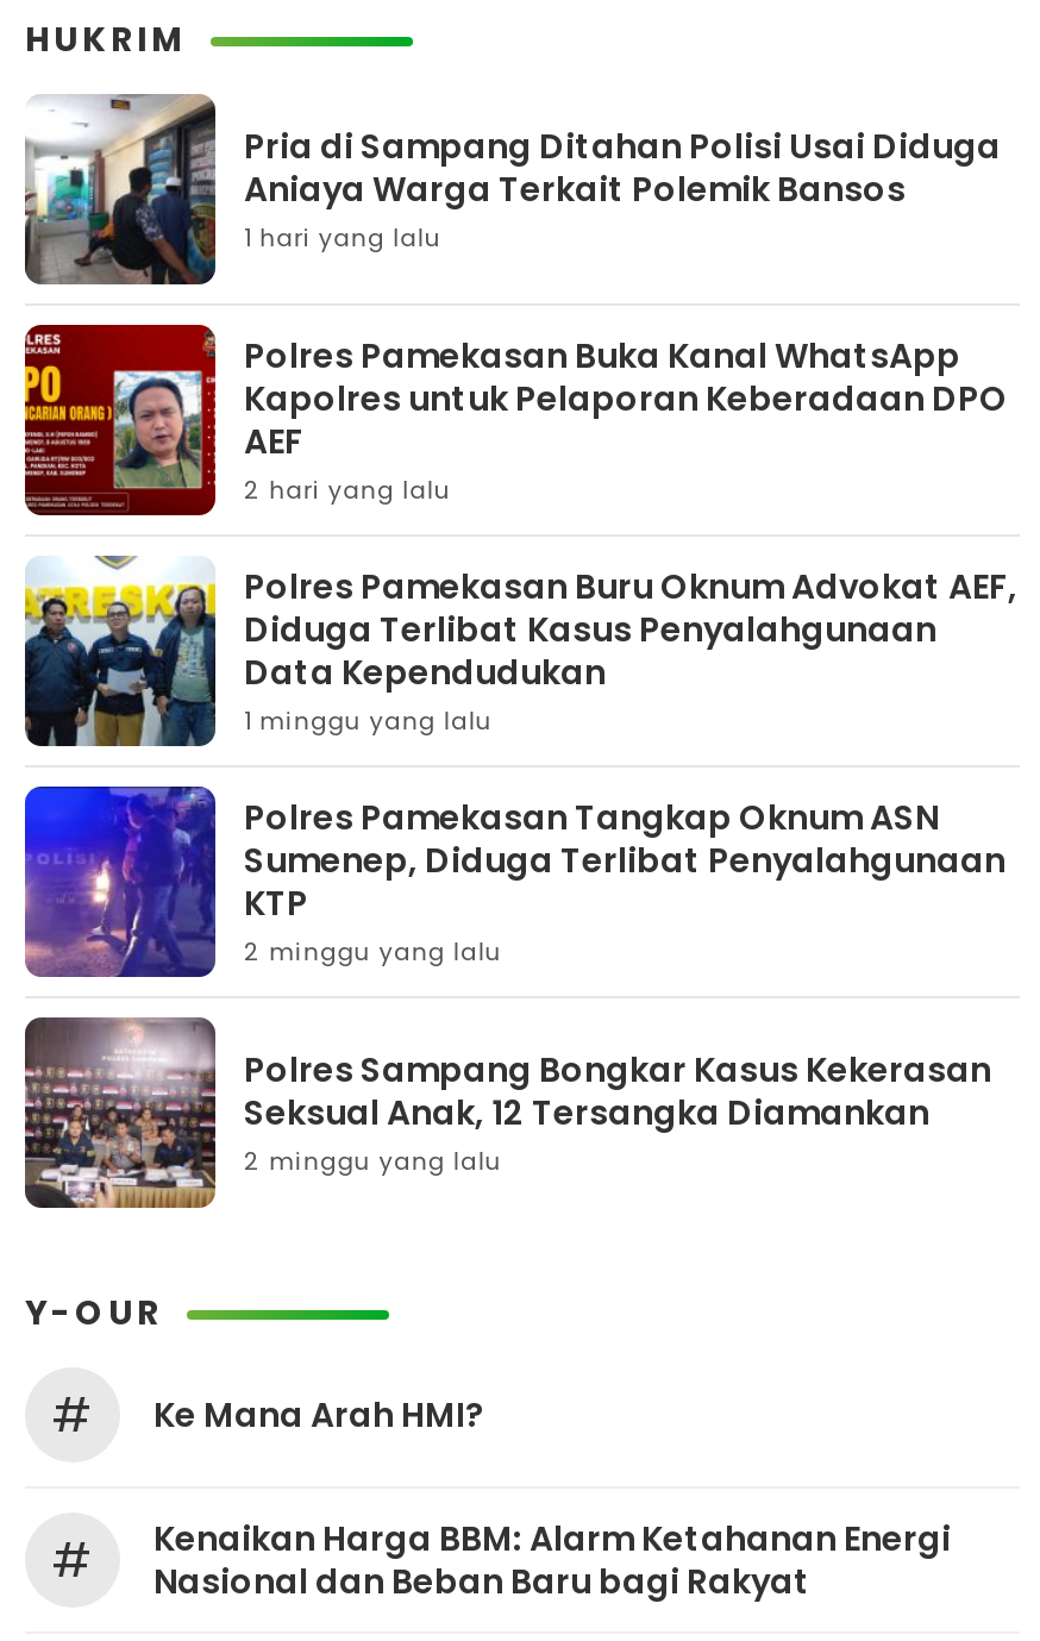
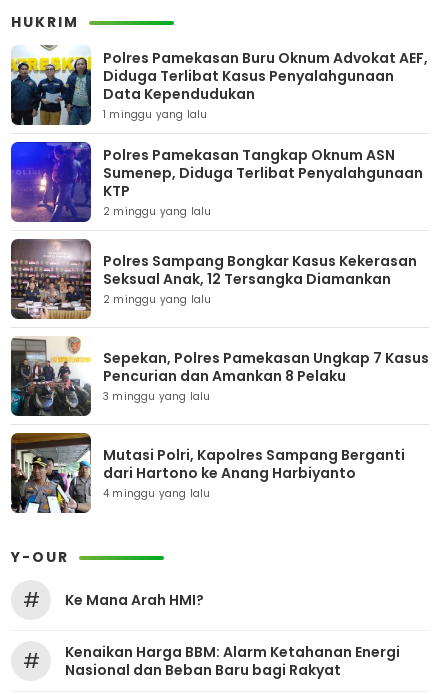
- [image]
- Pria di Sampang Ditahan Polisi Usai Diduga
- Aniaya Warga Terkait Polemik Bansos
- 1 hari yang lalu
- Polres Pamekasan Buka Kanal WhatsApp
- Kapolres untuk Pelaporan Keberadaan DPO
- AEF
- 2 hari yang lalu

- [image]

moved up: [image] | Polres Pamekasan Buru Oknum Advokat AEF, | Diduga Terlibat Kasus Penyalahgunaan | ... | Seksual Anak, 12 Tersangka Diamankan | 2 minggu yang lalu

+ [image]
+ Sepekan, Polres Pamekasan Ungkap 7 Kasus
+ Pencurian dan Amankan 8 Pelaku
+ 3 minggu yang lalu
+ Mutasi Polri, Kapolres Sampang Berganti
+ dari Hartono ke Anang Harbiyanto
+ 4 minggu yang lalu

+ [image]
